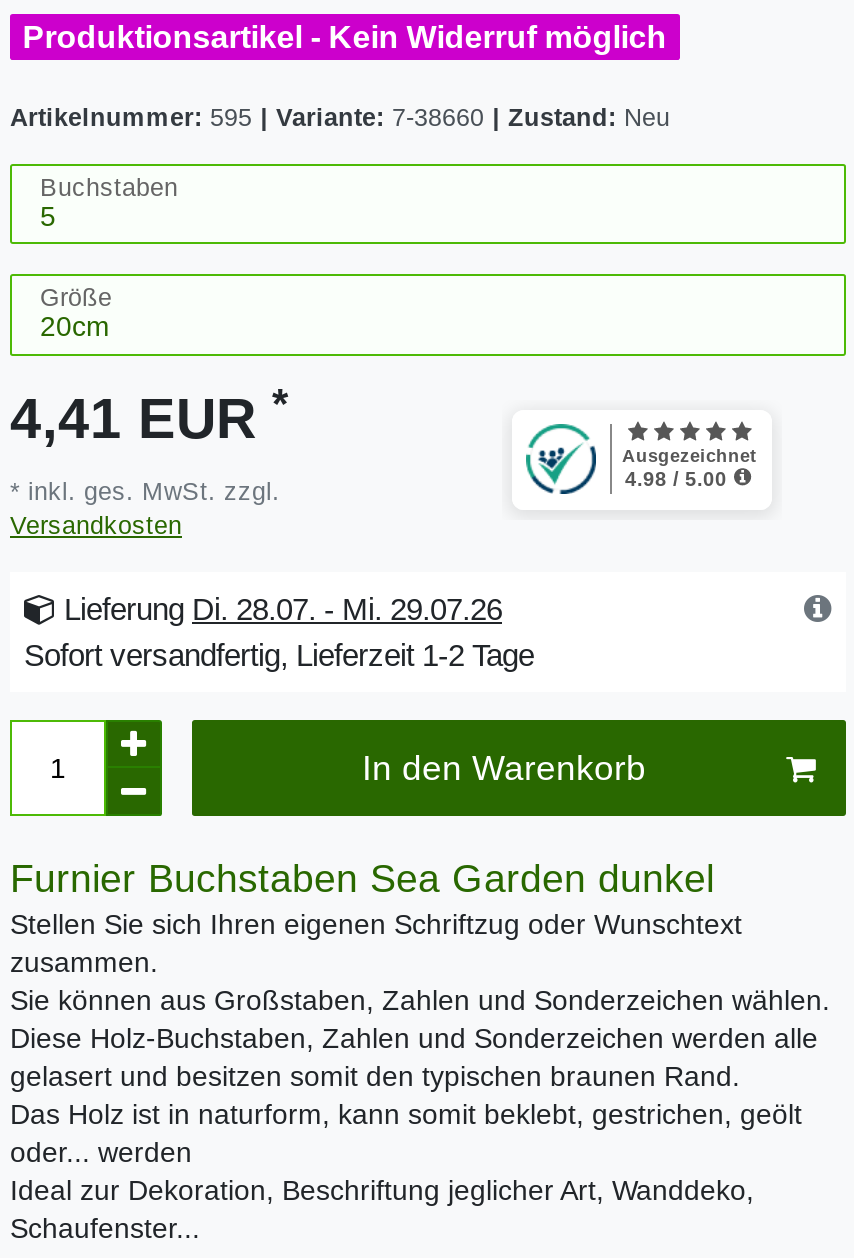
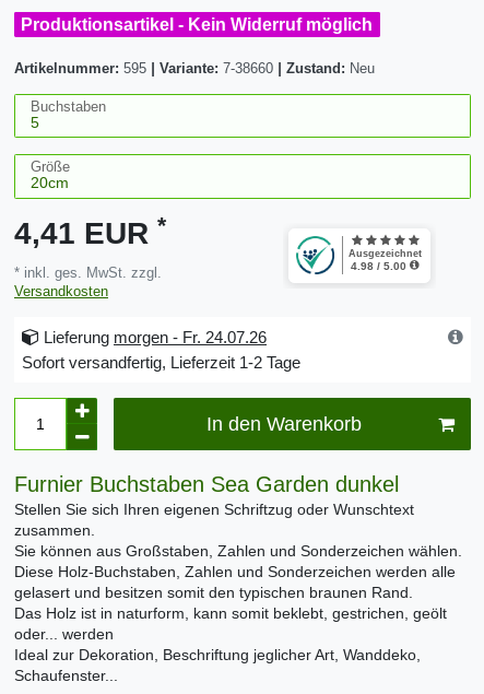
- Lieferung Di. 28.07. - Mi. 29.07.26
+ Lieferung morgen - Fr. 24.07.26
